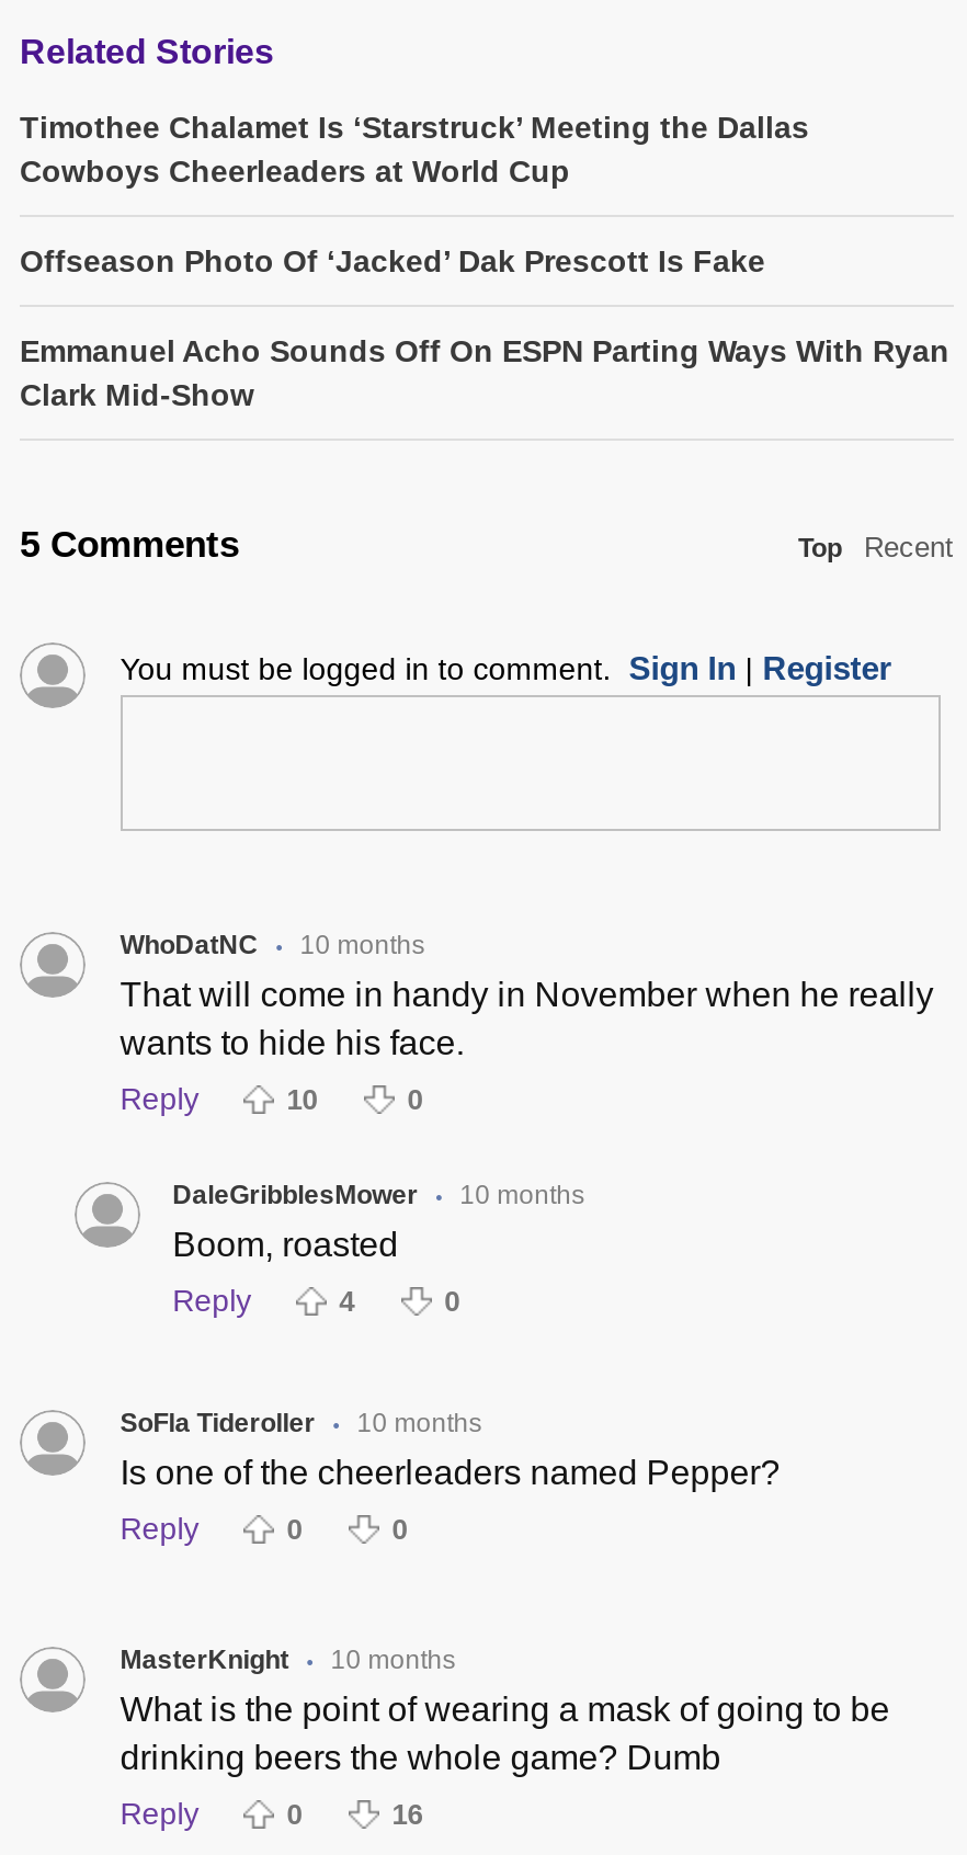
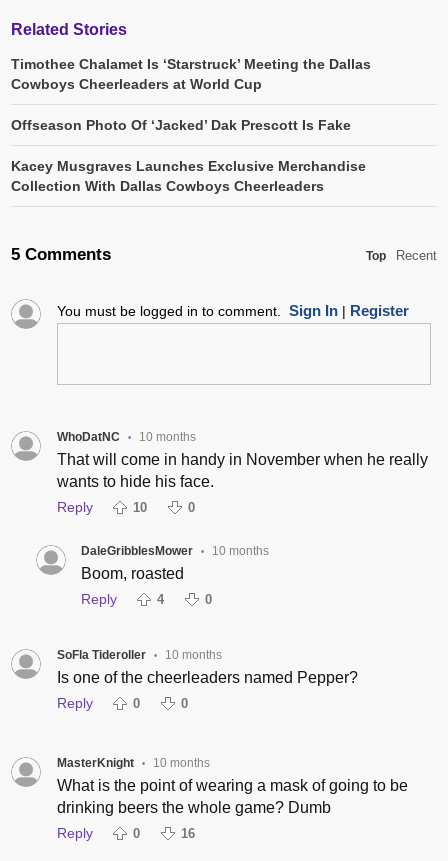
- Emmanuel Acho Sounds Off On ESPN Parting Ways With Ryan
- Clark Mid-Show
+ Kacey Musgraves Launches Exclusive Merchandise
+ Collection With Dallas Cowboys Cheerleaders
